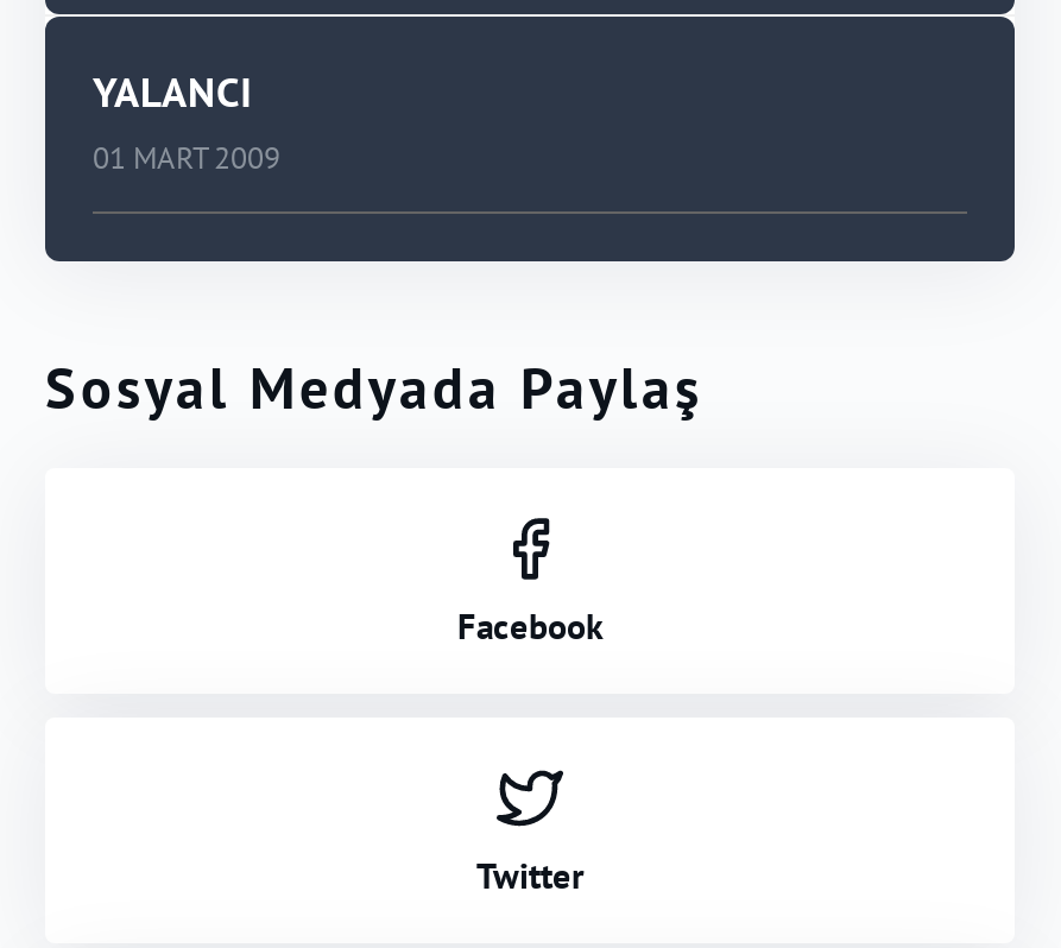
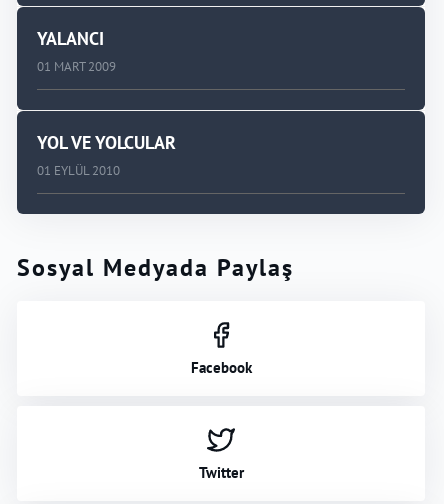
+ YOL VE YOLCULAR
+ 01 EYLÜL 2010
